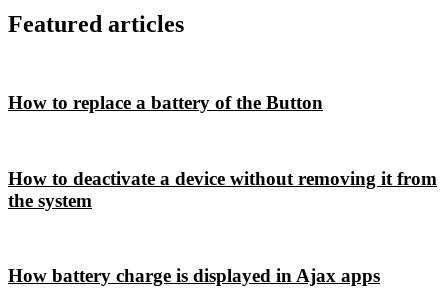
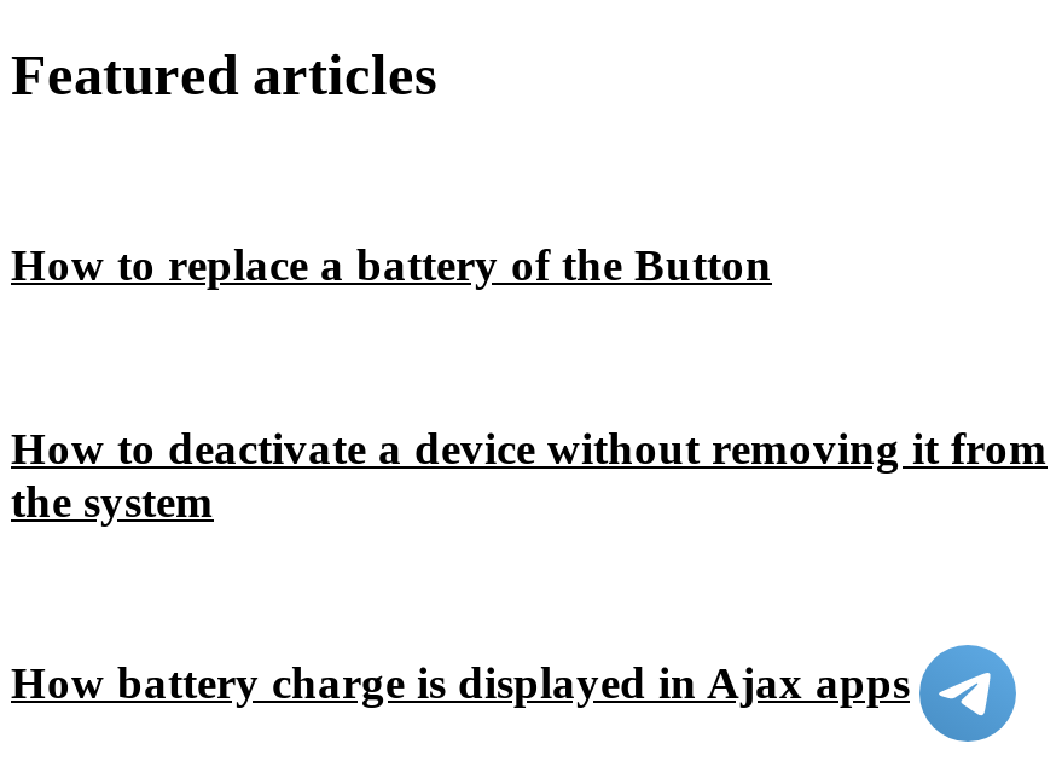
+ [image]
